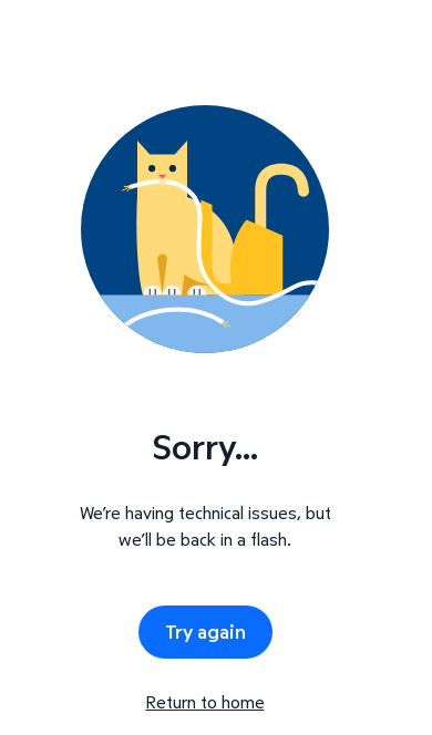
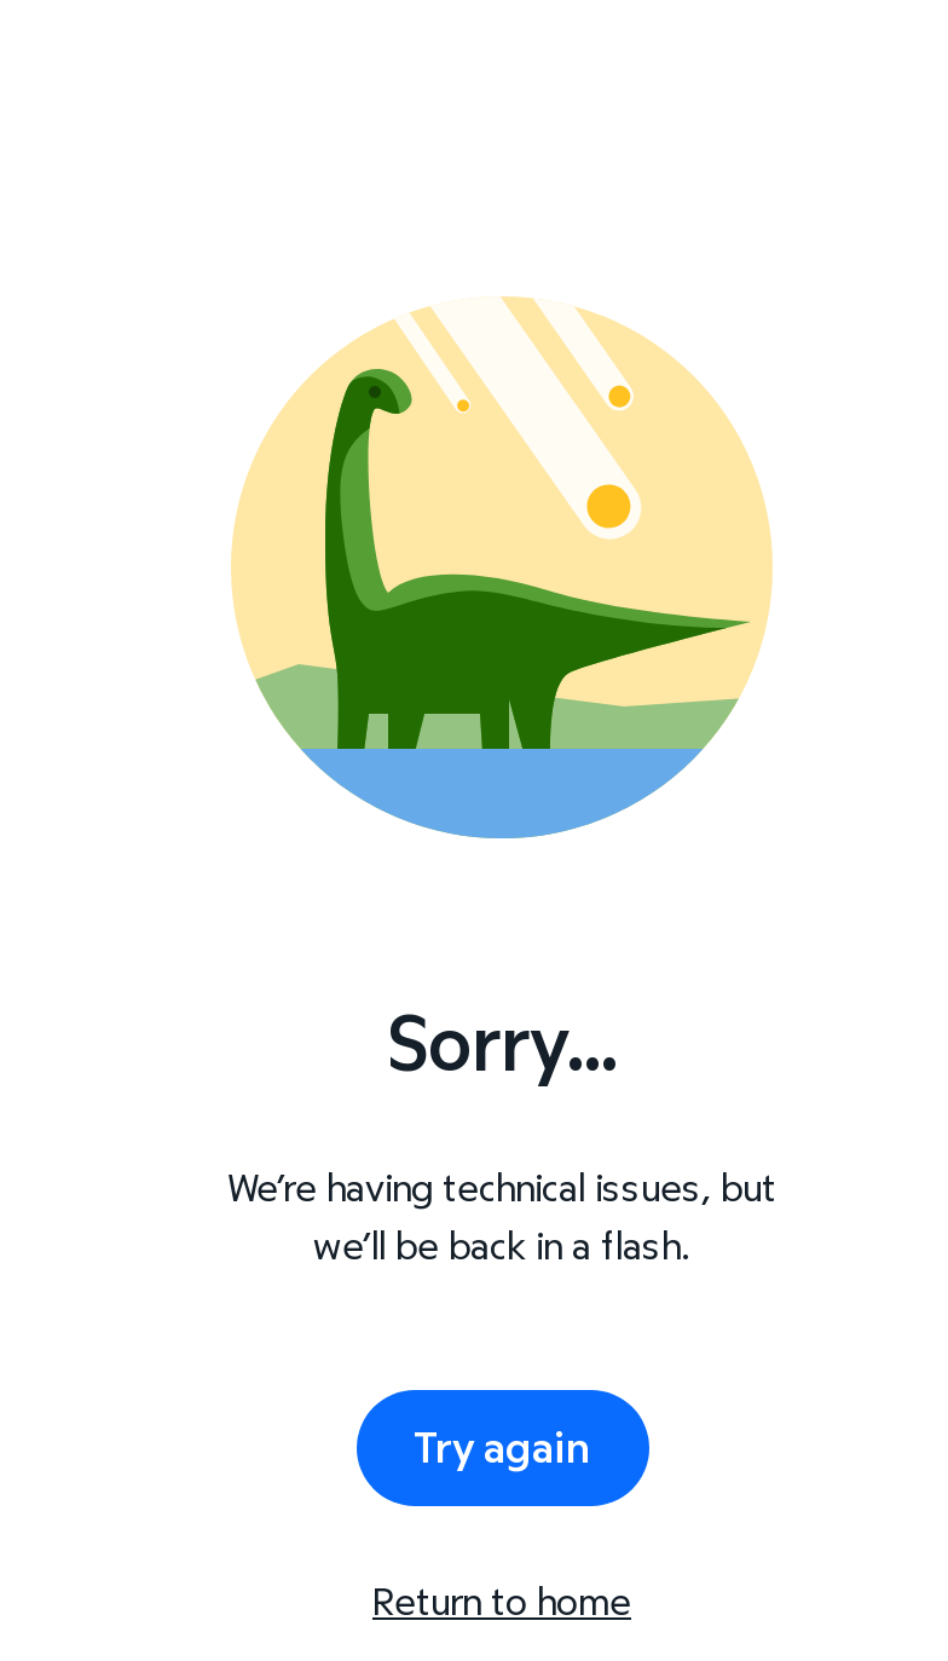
- [image]
+ [image]
